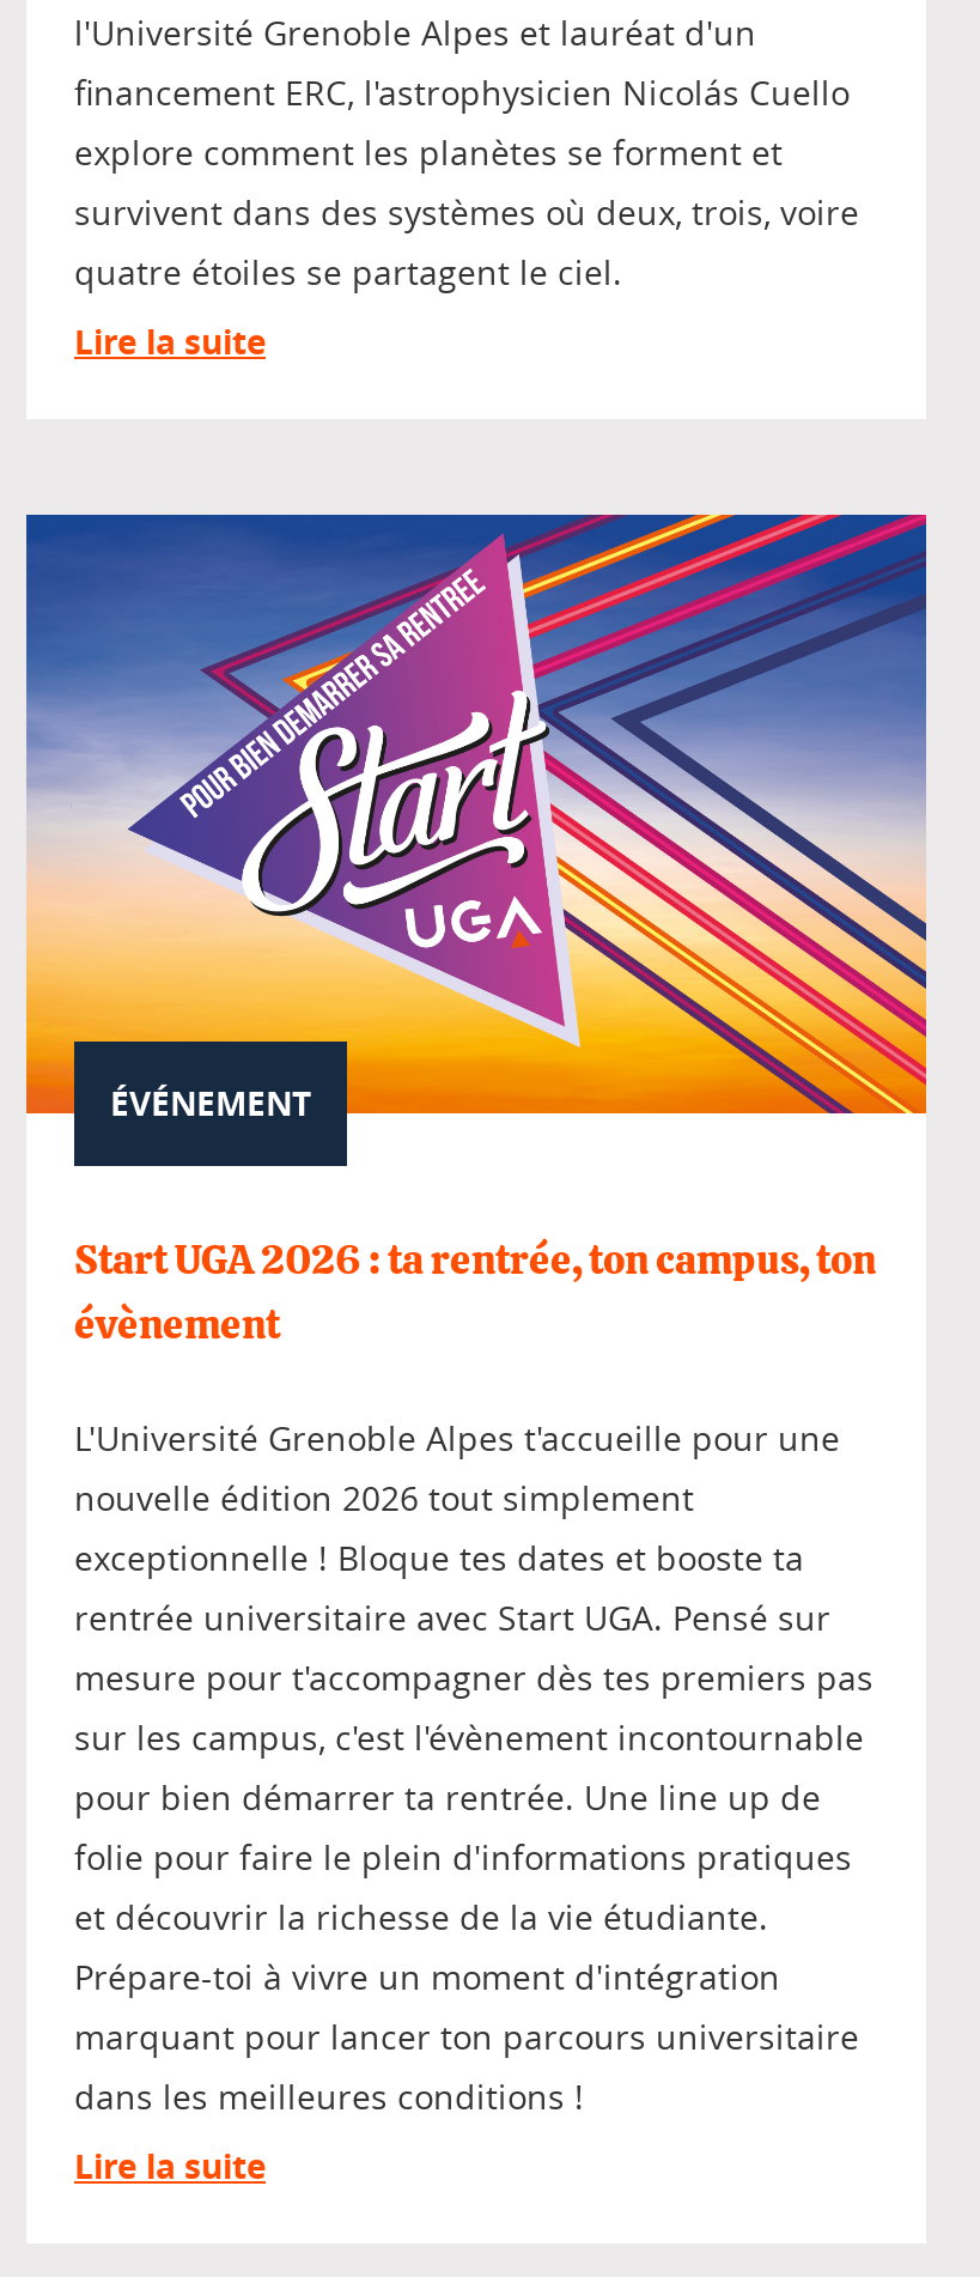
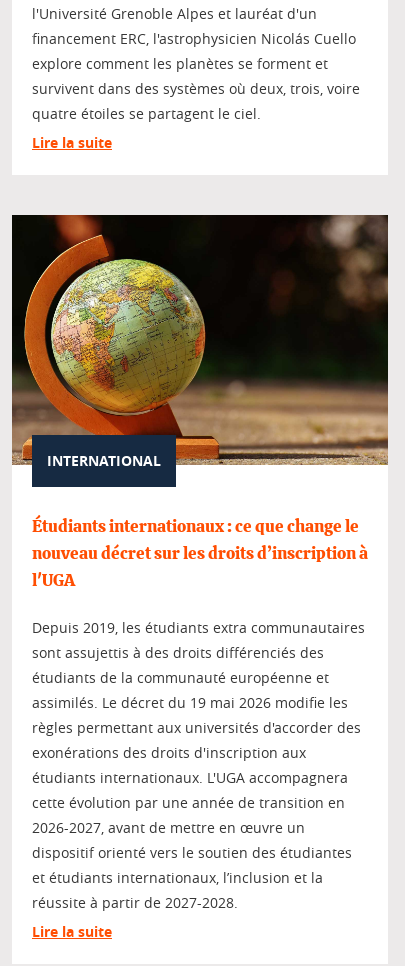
- [image]
- ÉVÉNEMENT
+ [image]
+ INTERNATIONAL

- Start UGA 2026 : ta rentrée, ton campus, ton
- évènement
- L'Université Grenoble Alpes t'accueille pour une
- nouvelle édition 2026 tout simplement
- exceptionnelle ! Bloque tes dates et booste ta
- rentrée universitaire avec Start UGA. Pensé sur
- mesure pour t'accompagner dès tes premiers pas
- sur les campus, c'est l'évènement incontournable
- pour bien démarrer ta rentrée. Une line up de
- folie pour faire le plein d'informations pratiques
- et découvrir la richesse de la vie étudiante.
- Prépare-toi à vivre un moment d'intégration
- marquant pour lancer ton parcours universitaire
- dans les meilleures conditions !
+ Étudiants internationaux : ce que change le
+ nouveau décret sur les droits d’inscription à
+ l'UGA
+ Depuis 2019, les étudiants extra communautaires
+ sont assujettis à des droits différenciés des
+ étudiants de la communauté européenne et
+ assimilés. Le décret du 19 mai 2026 modifie les
+ règles permettant aux universités d'accorder des
+ exonérations des droits d'inscription aux
+ étudiants internationaux. L'UGA accompagnera
+ cette évolution par une année de transition en
+ 2026-2027, avant de mettre en œuvre un
+ dispositif orienté vers le soutien des étudiantes
+ et étudiants internationaux, l’inclusion et la
+ réussite à partir de 2027-2028.
